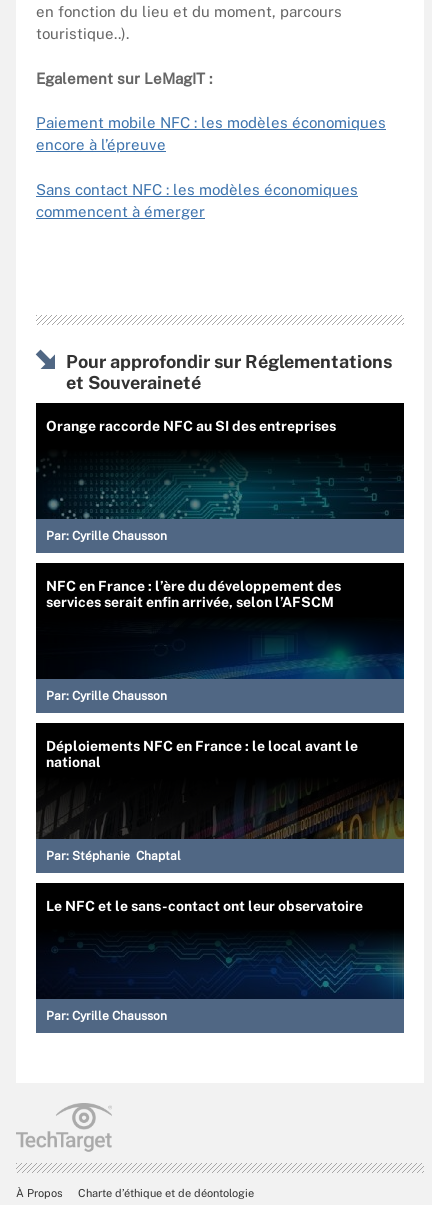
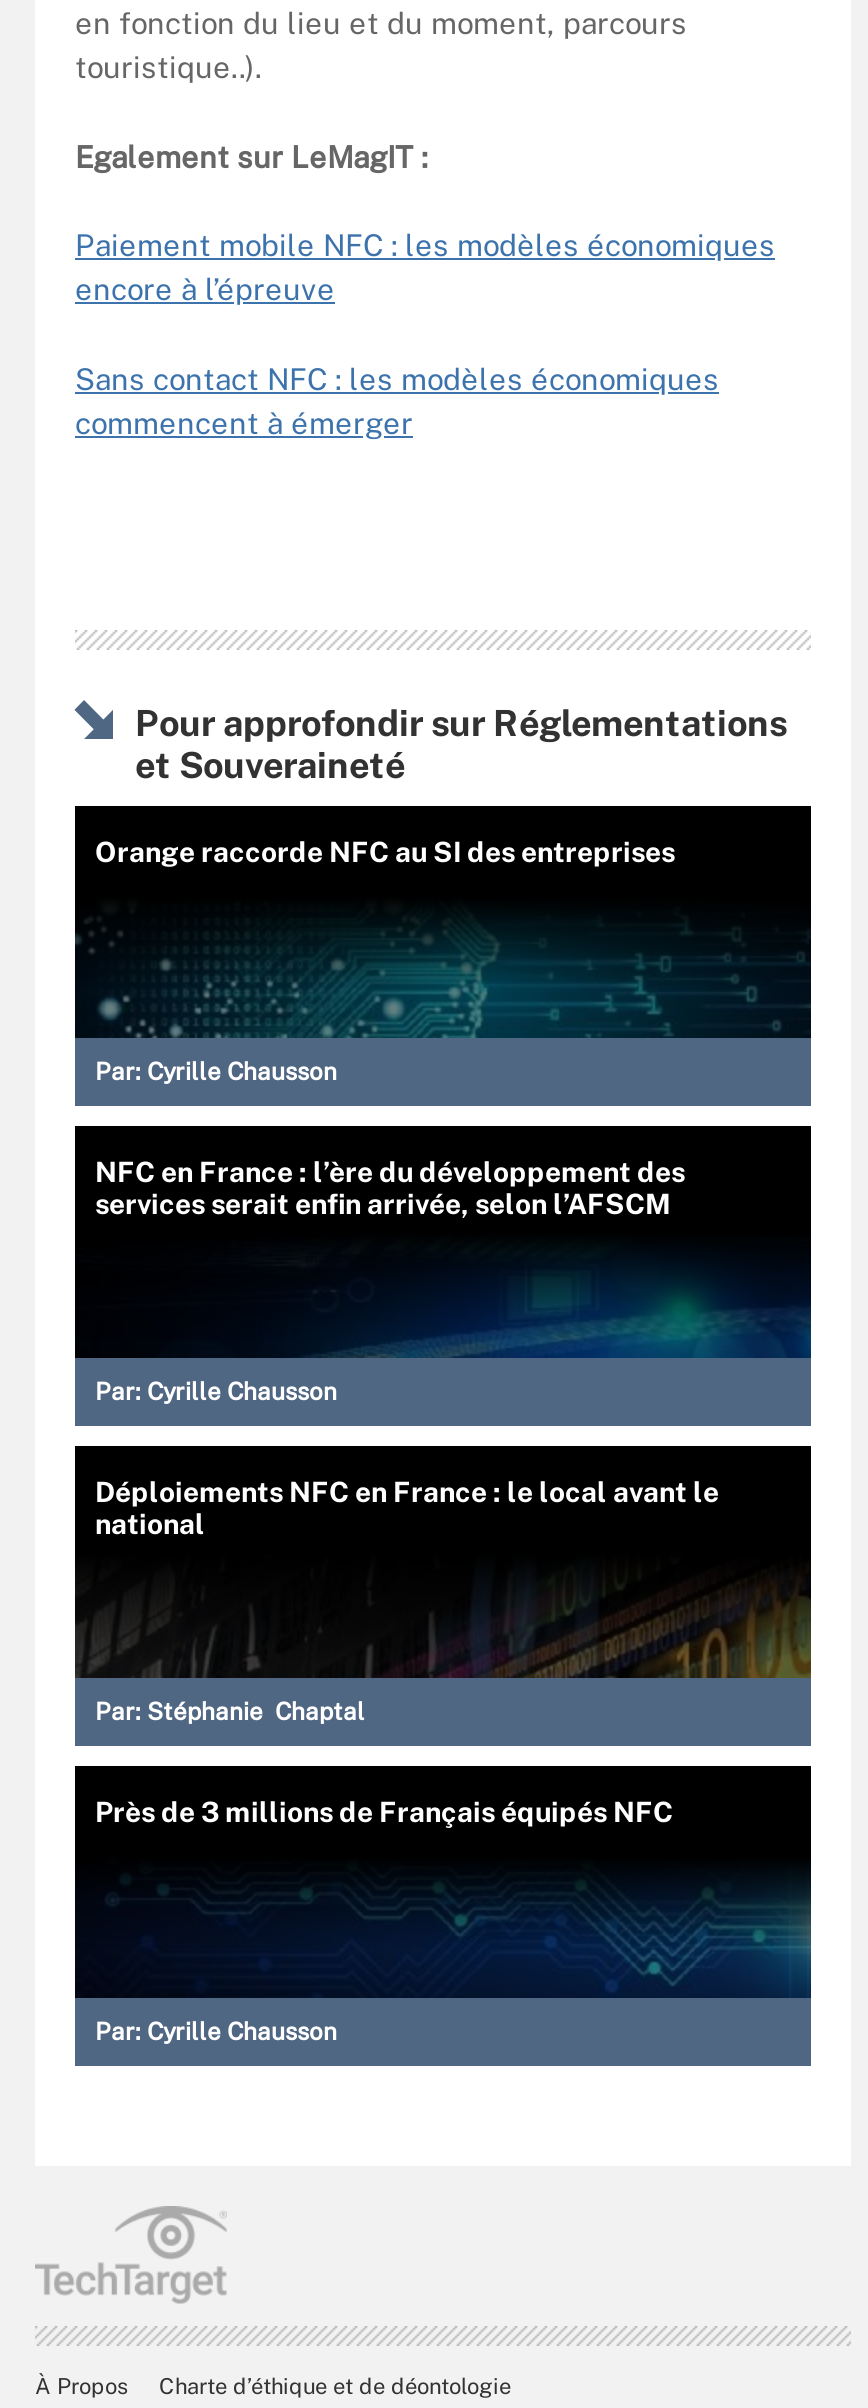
- Le NFC et le sans-contact ont leur observatoire
+ Près de 3 millions de Français équipés NFC
